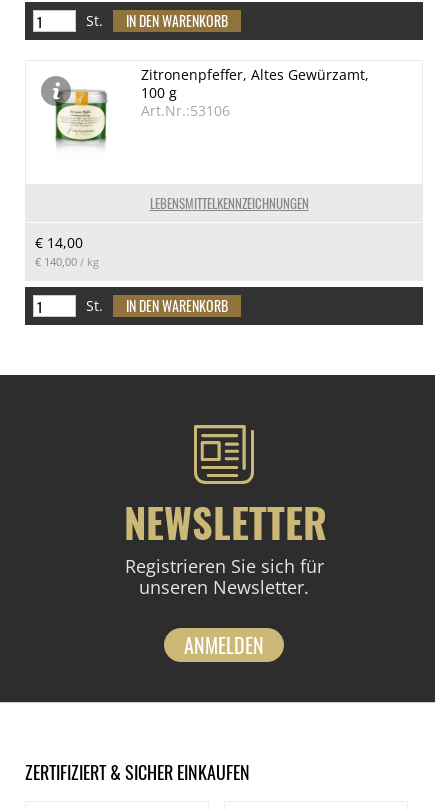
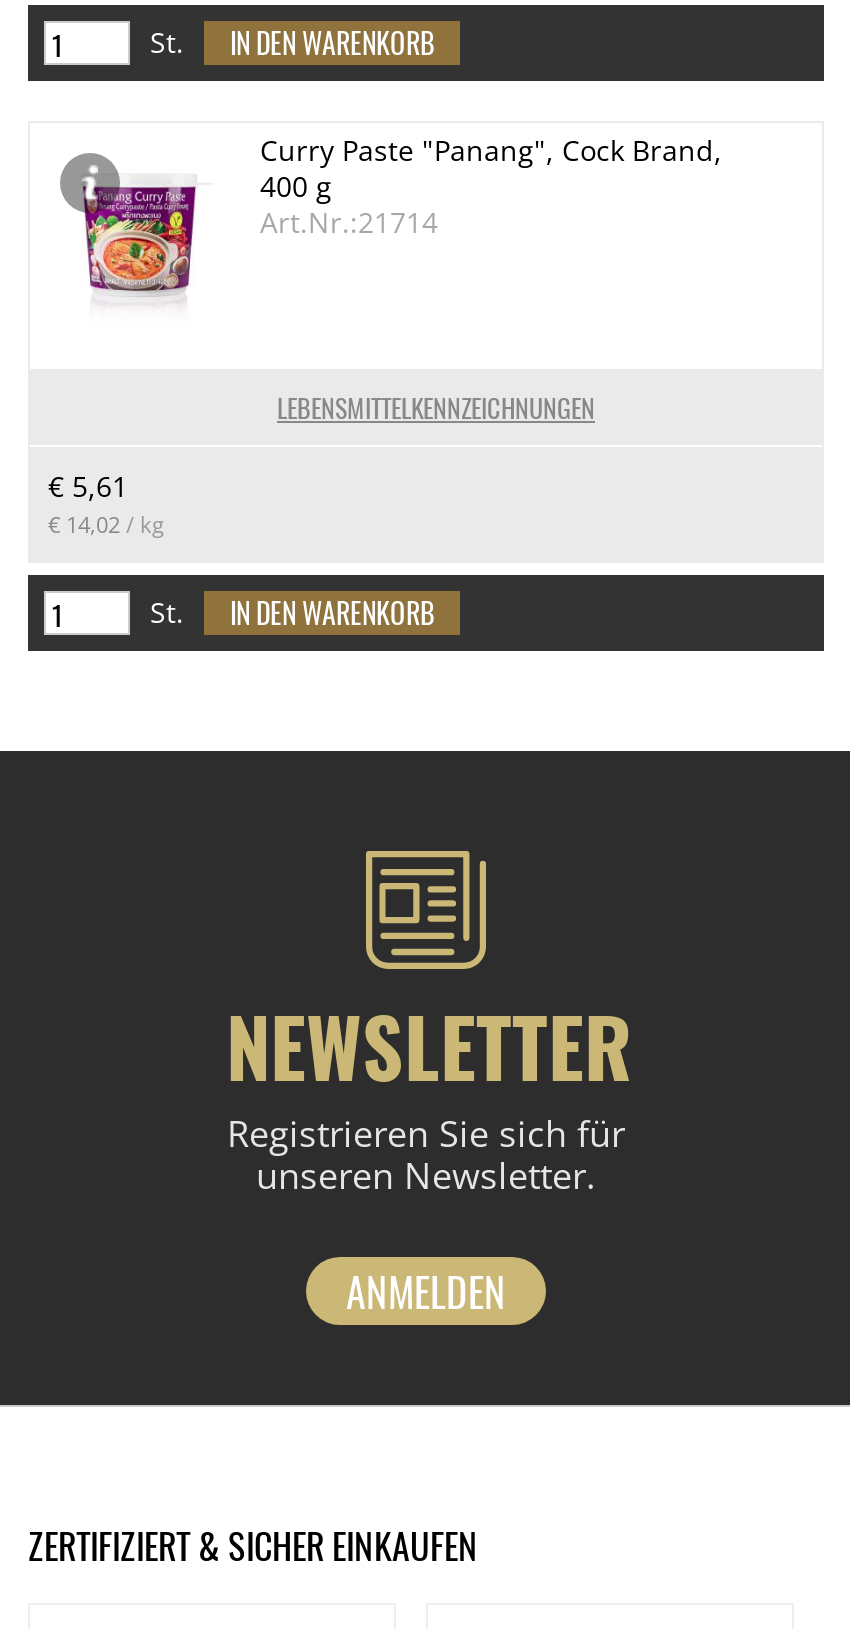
- [image]
- Zitronenpfeffer, Altes Gewürzamt,
- 100 g
- Art.Nr.:53106
+ [image]
+ Curry Paste "Panang", Cock Brand,
+ 400 g
+ Art.Nr.:21714

- € 14,00
- € 140,00 / kg
+ € 5,61
+ € 14,02 / kg
